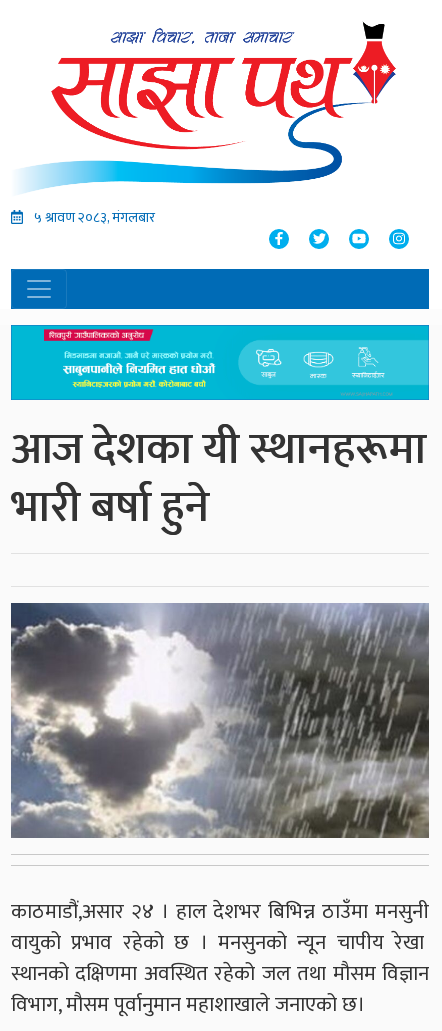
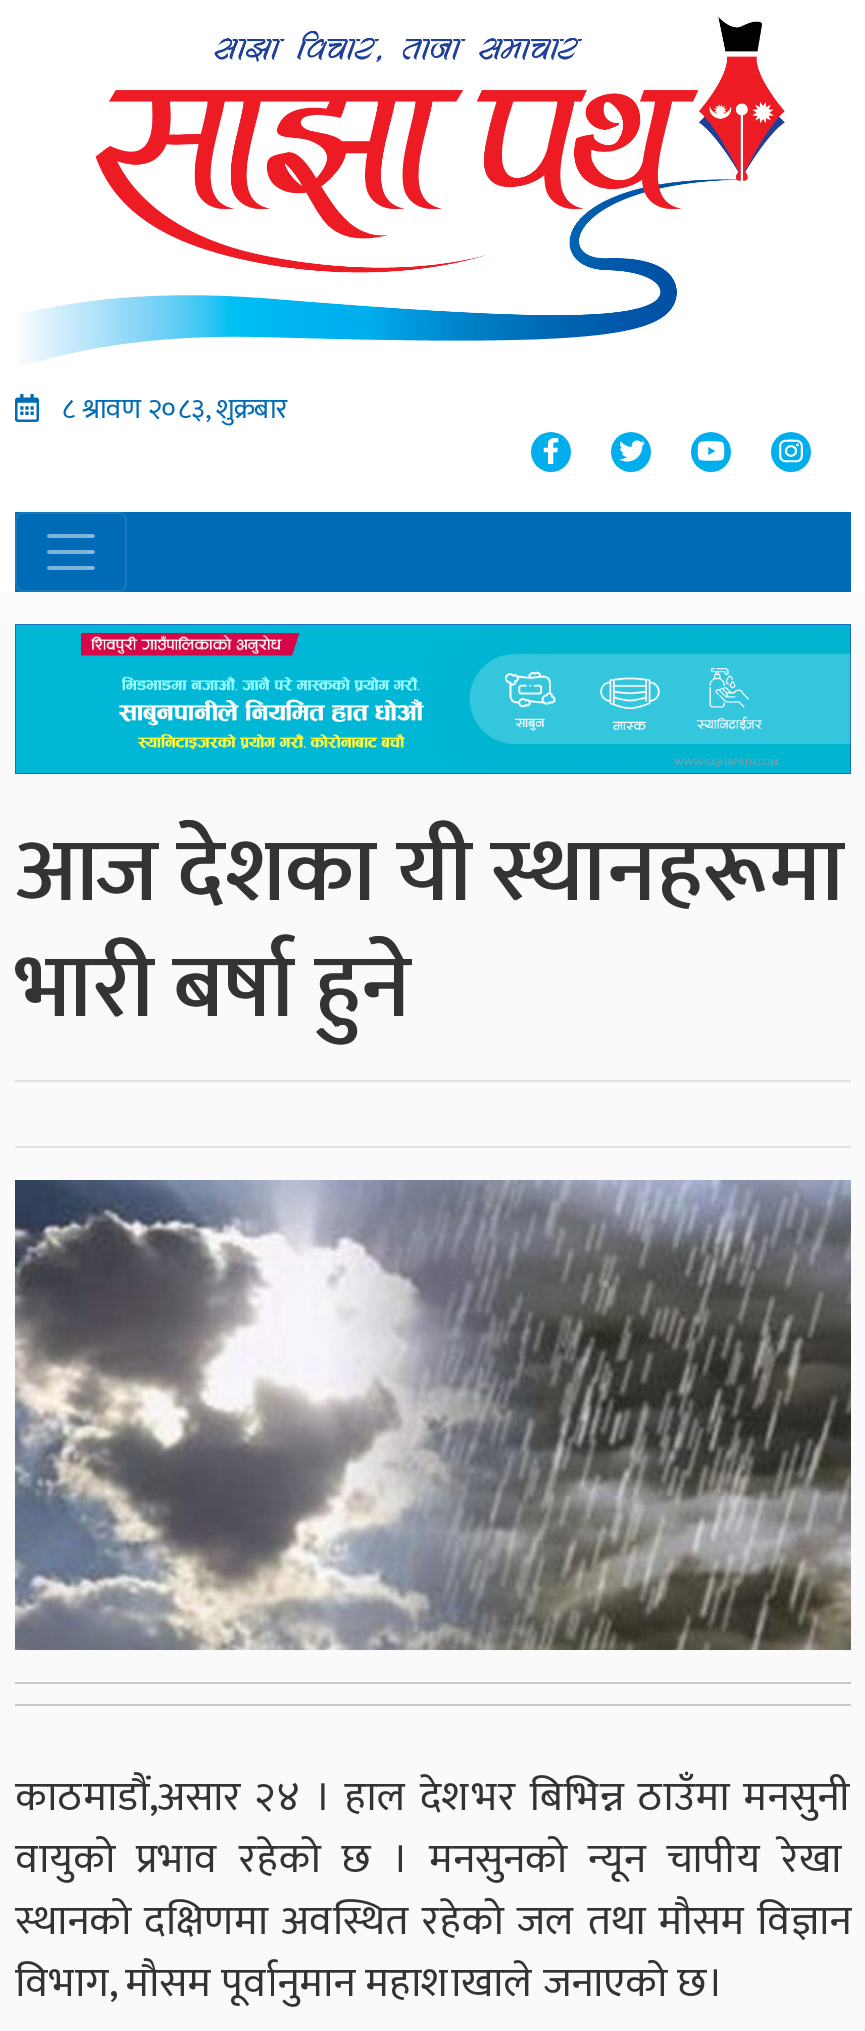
- ५ श्रावण २०८३, मंगलबार
+ ८ श्रावण २०८३, शुक्रबार
